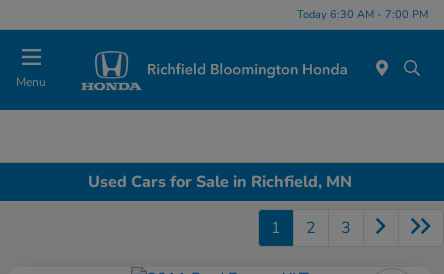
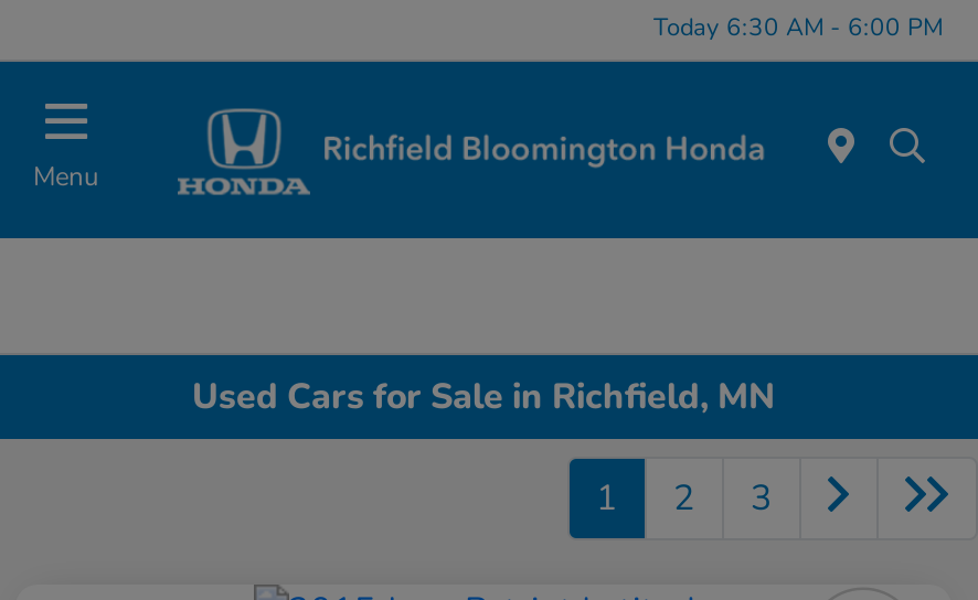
- Today 6:30 AM - 7:00 PM
+ Today 6:30 AM - 6:00 PM
